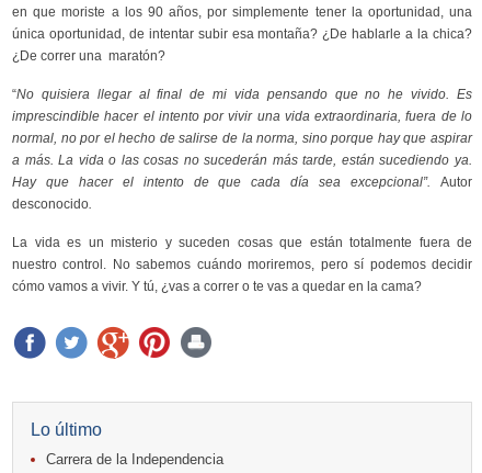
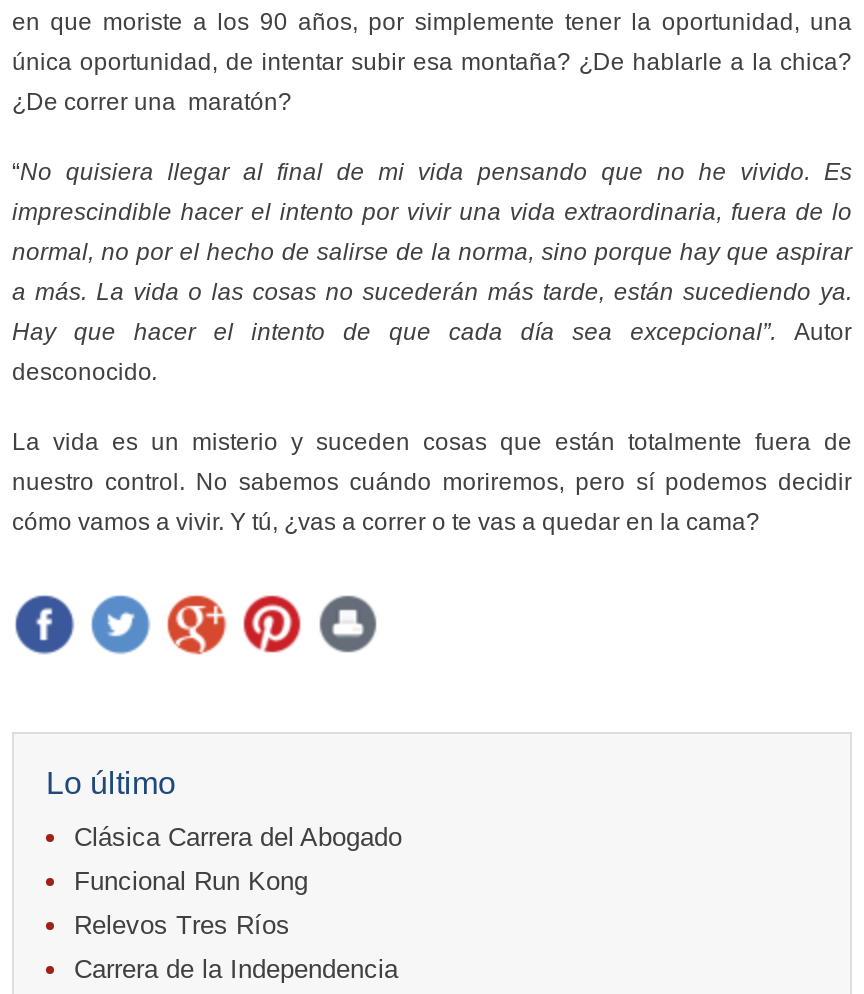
+ Clásica Carrera del Abogado
+ Funcional Run Kong
+ Relevos Tres Ríos
